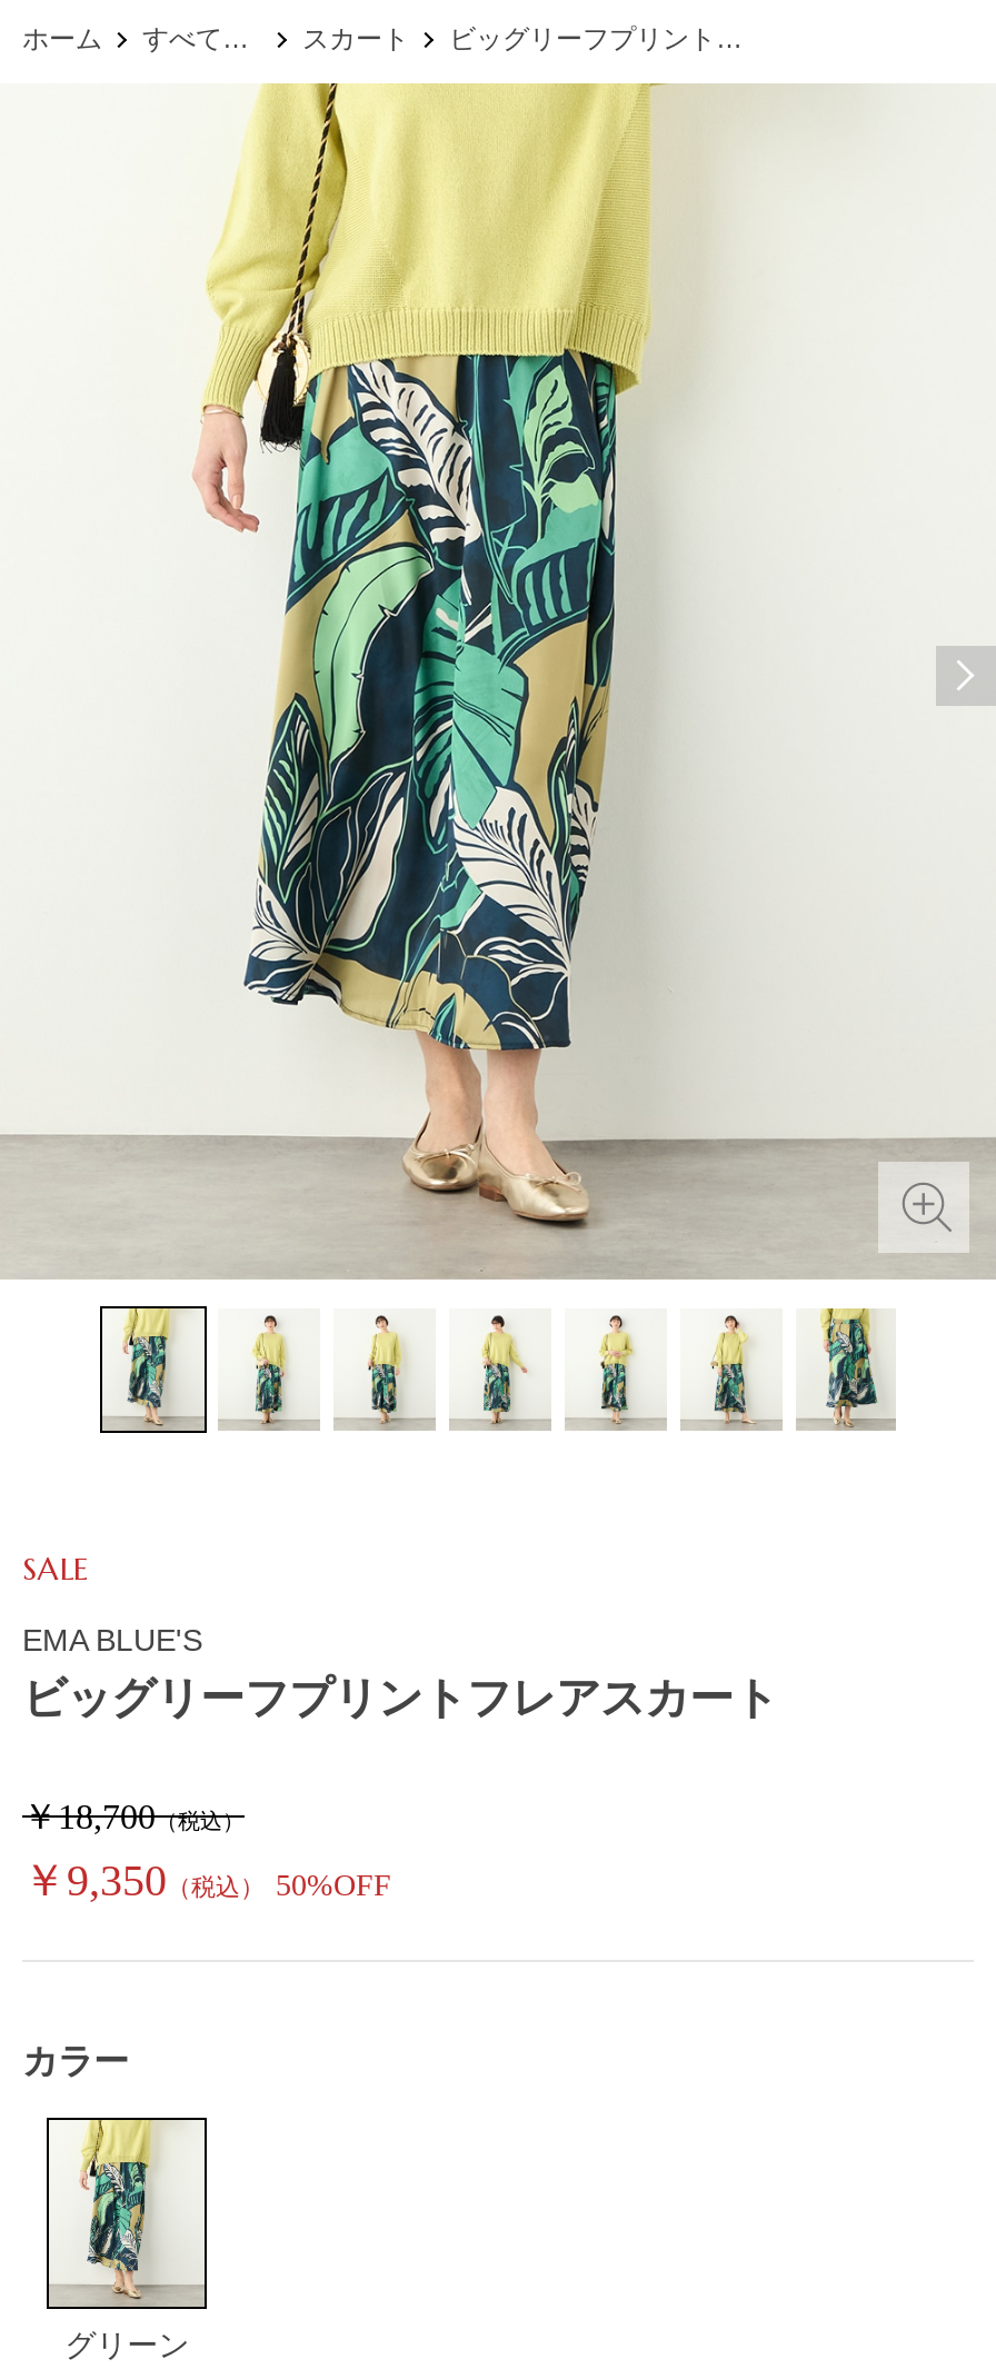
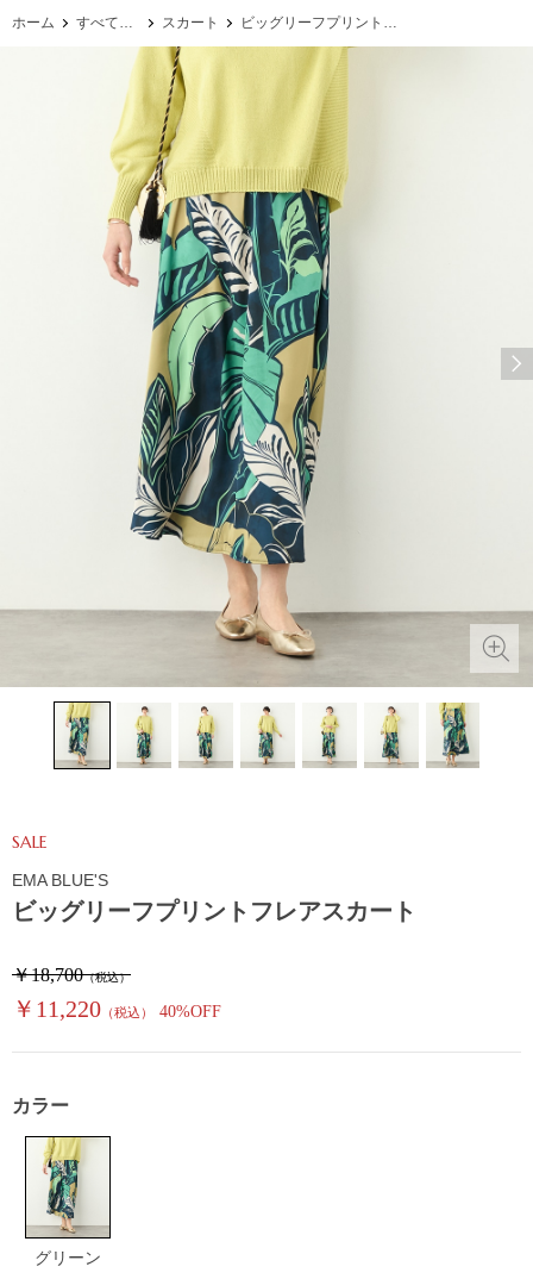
- ￥9,350（税込） 50%OFF
+ ￥11,220（税込） 40%OFF
